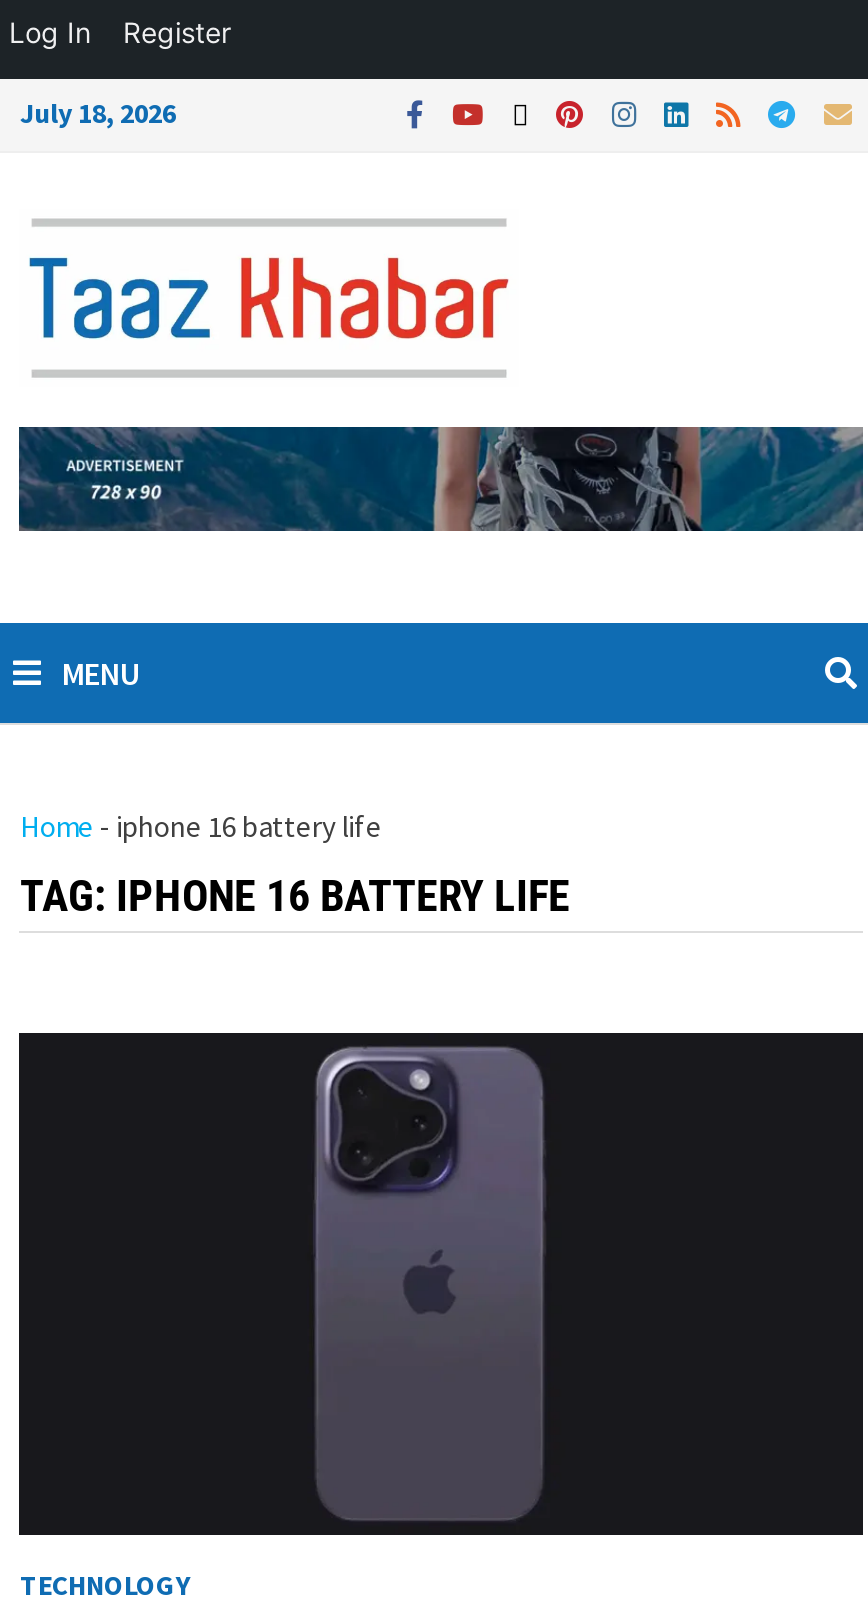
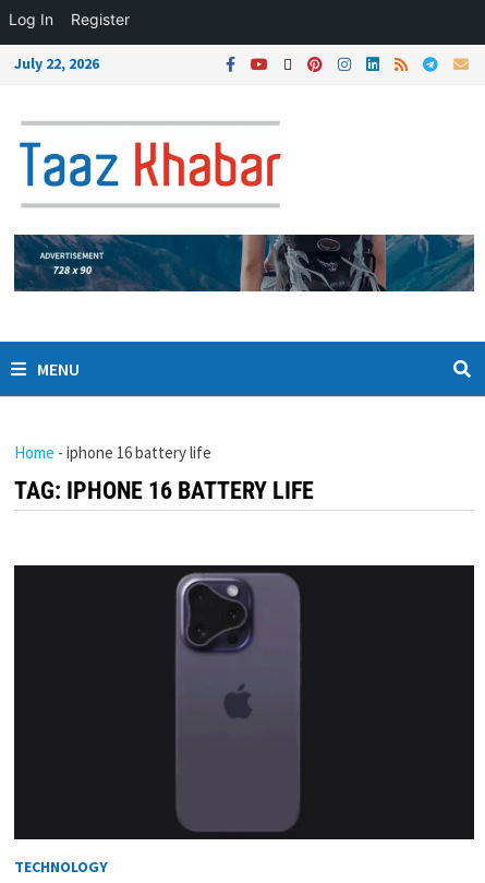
- July 18, 2026
+ July 22, 2026
